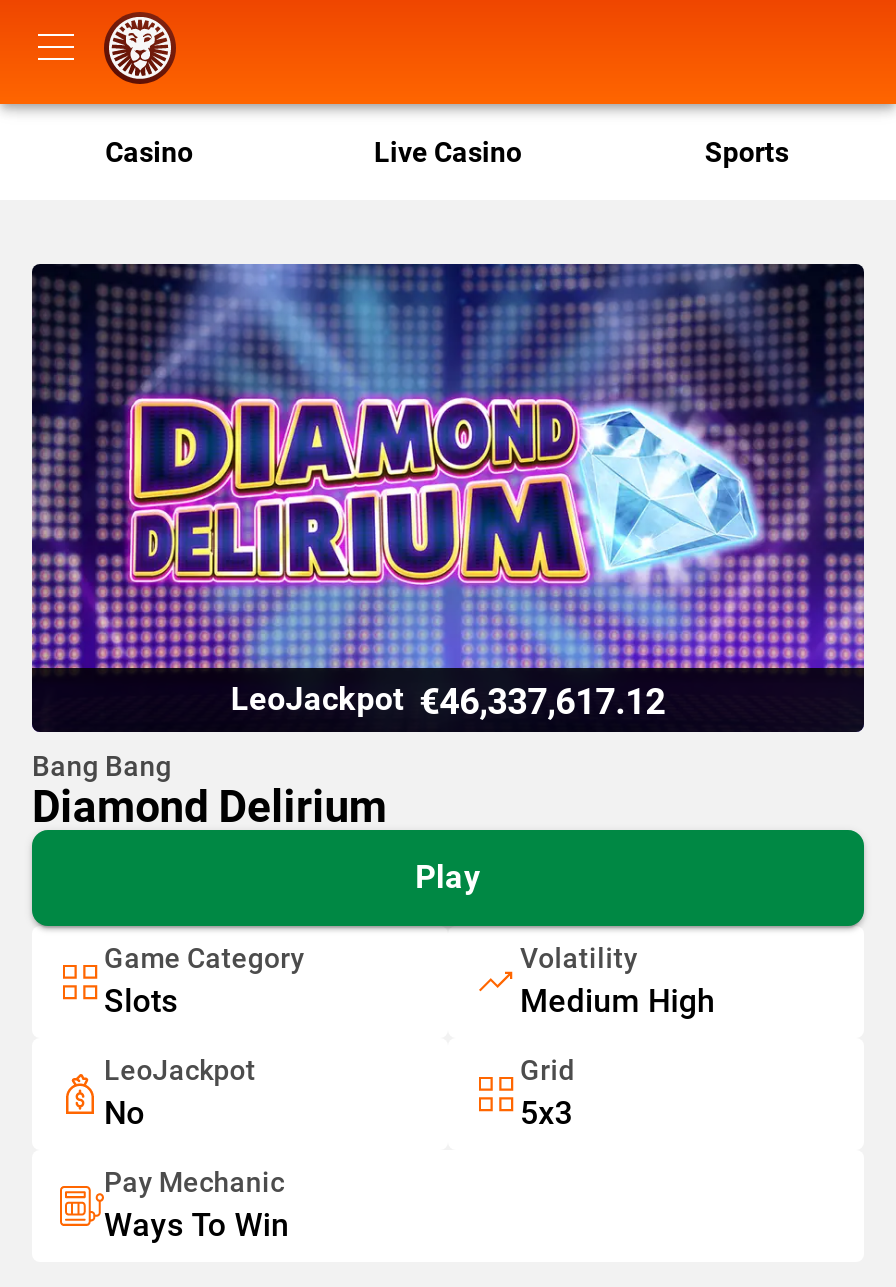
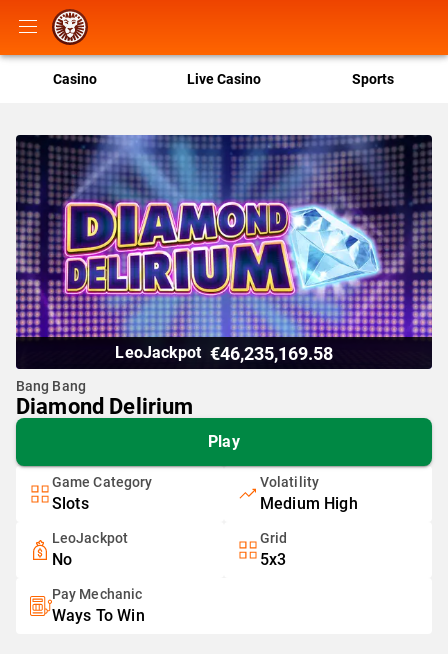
- LeoJackpot €46,337,617.12
+ LeoJackpot €46,235,169.58
